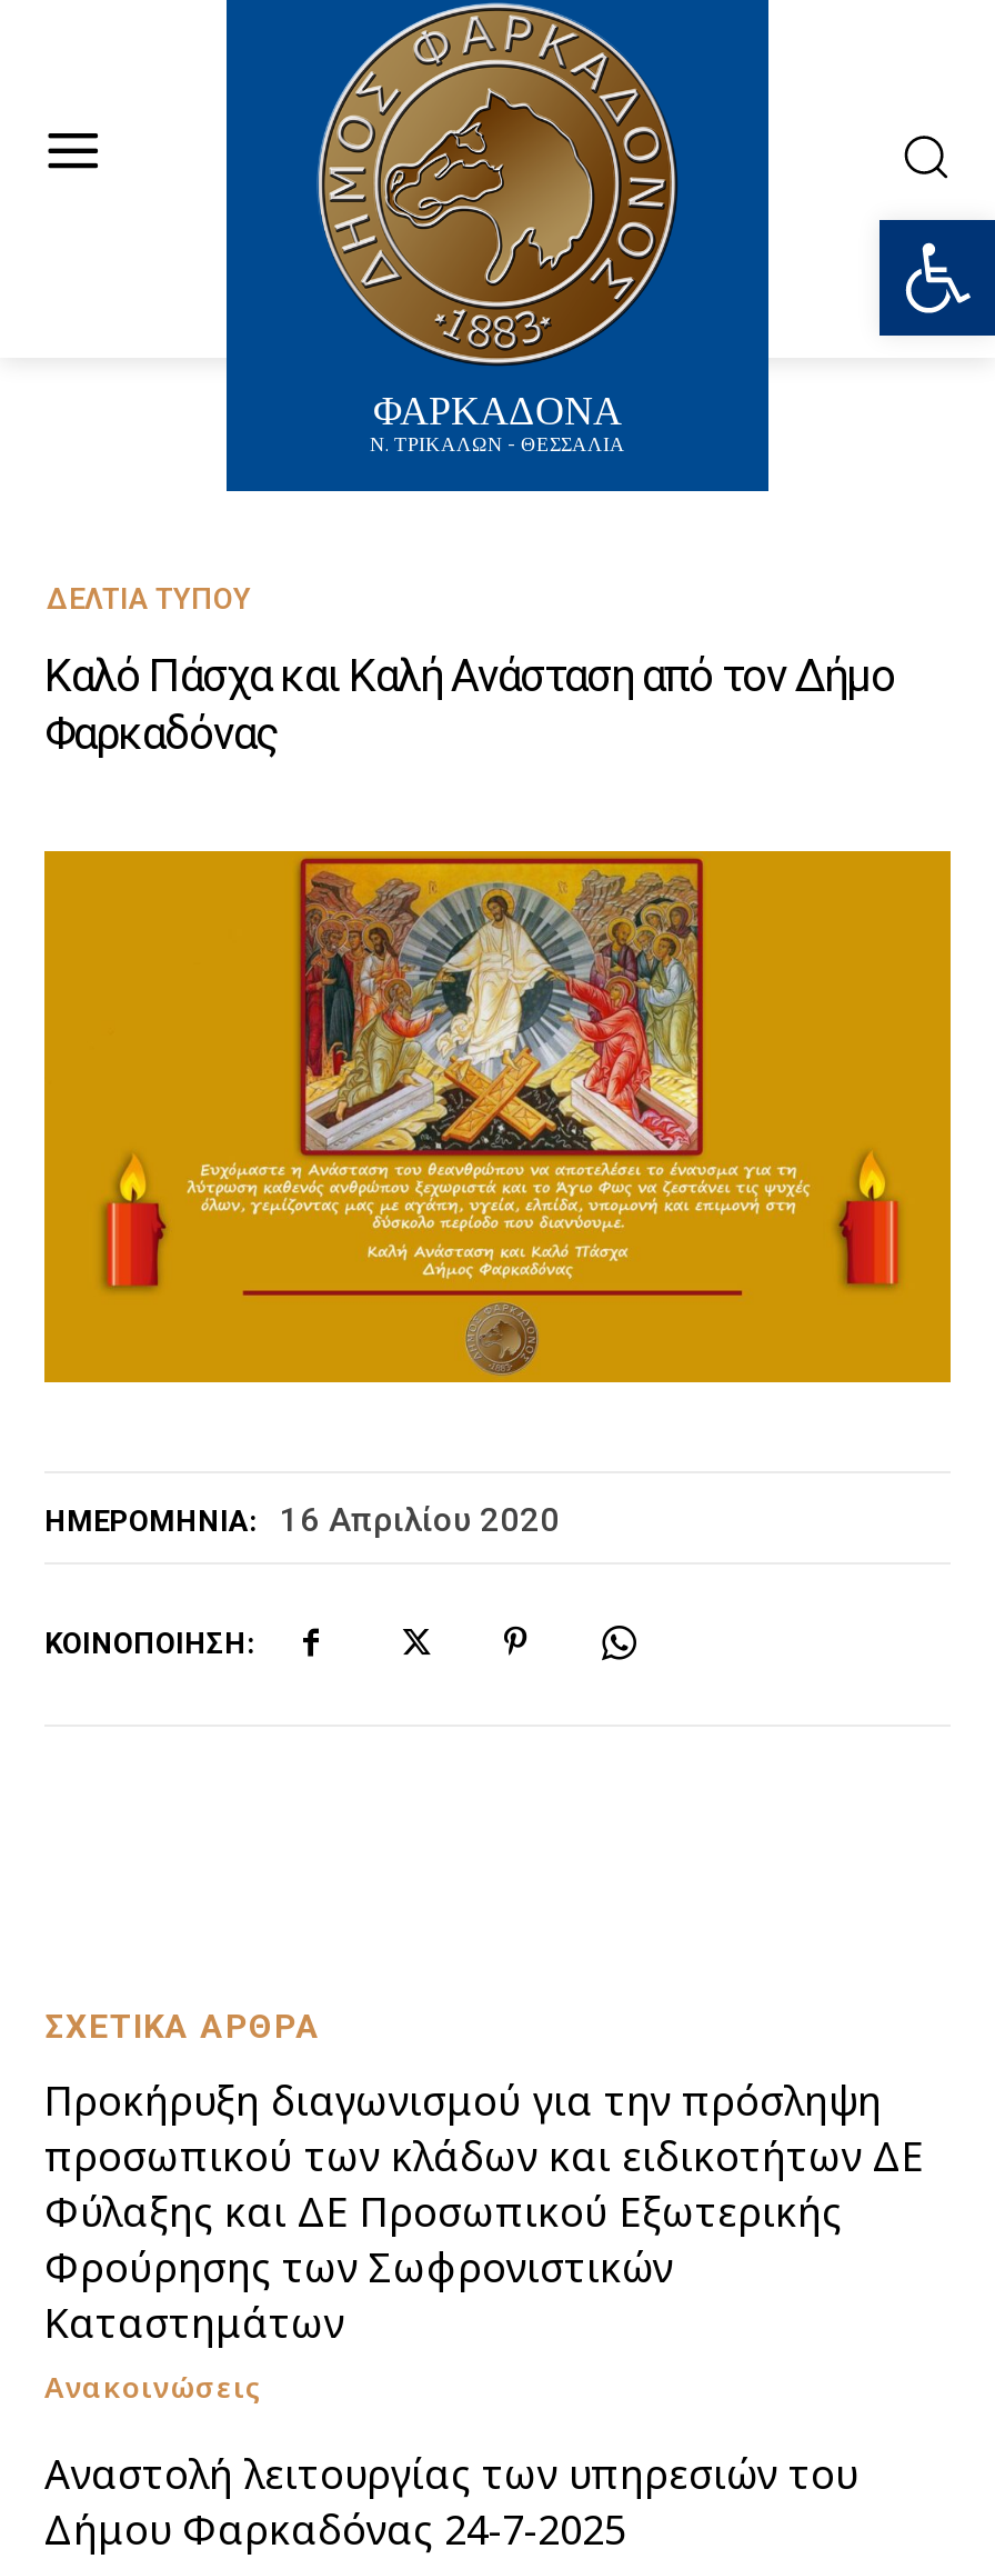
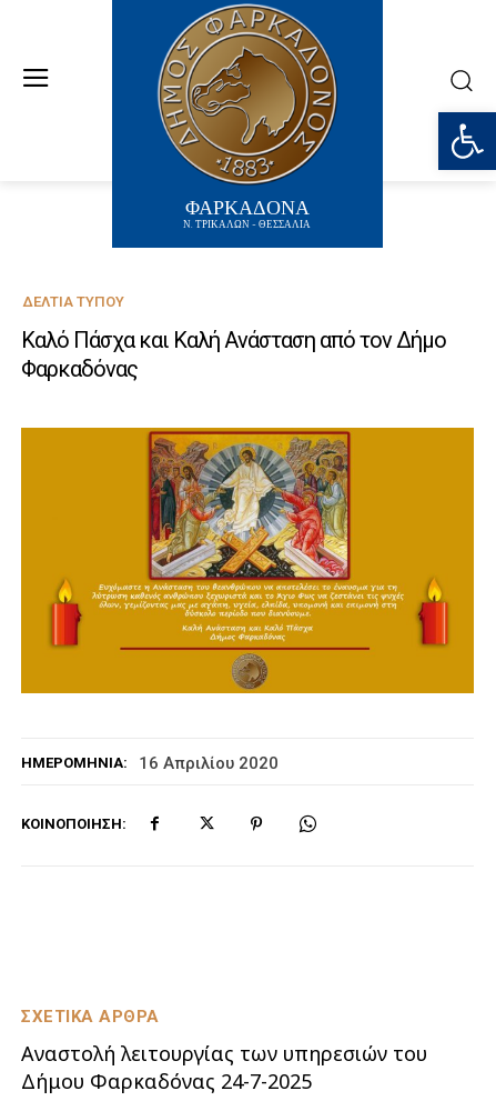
- Προκήρυξη διαγωνισμού για την πρόσληψη
- προσωπικού των κλάδων και ειδικοτήτων ΔΕ
- Φύλαξης και ΔΕ Προσωπικού Εξωτερικής
- Φρούρησης των Σωφρονιστικών
- Καταστημάτων
- Ανακοινώσεις
